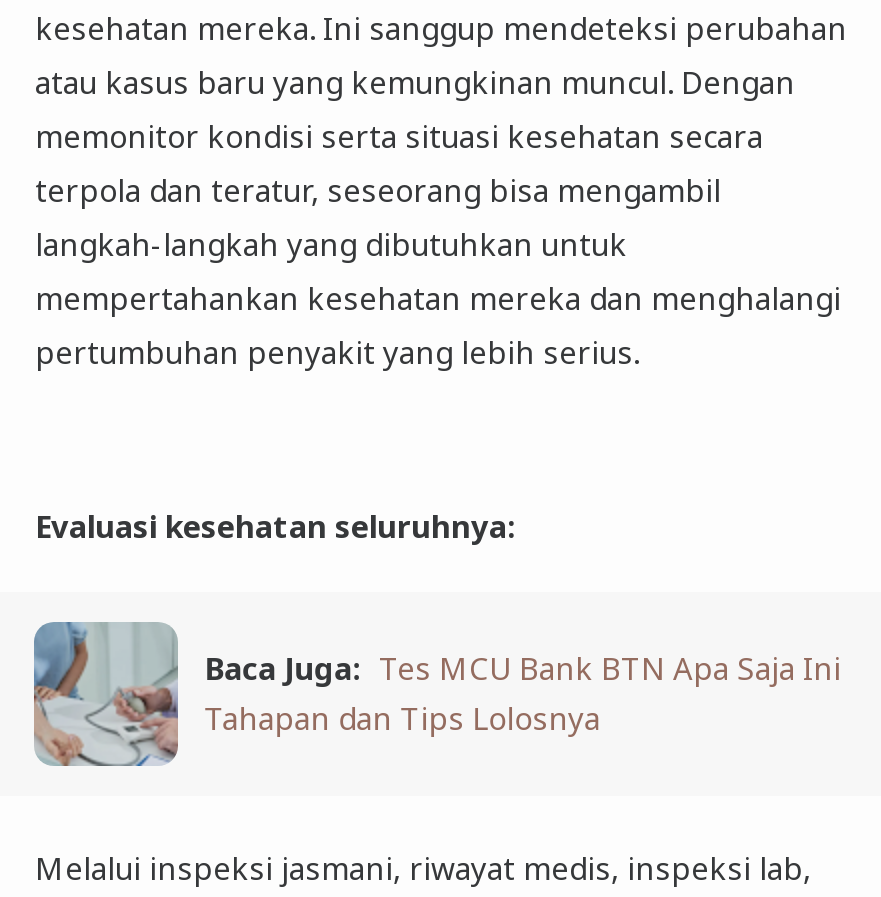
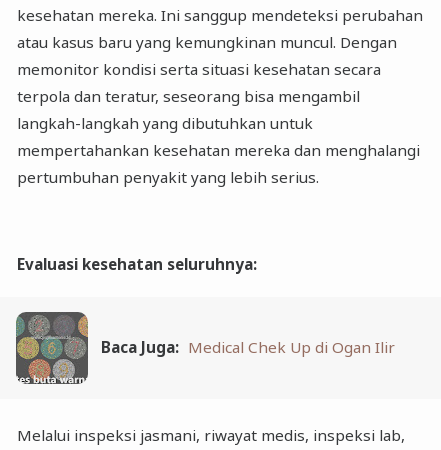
- [image]
- Baca Juga: Tes MCU Bank BTN Apa Saja Ini
- Tahapan dan Tips Lolosnya
+ [image]
+ Baca Juga: Medical Chek Up di Ogan Ilir
